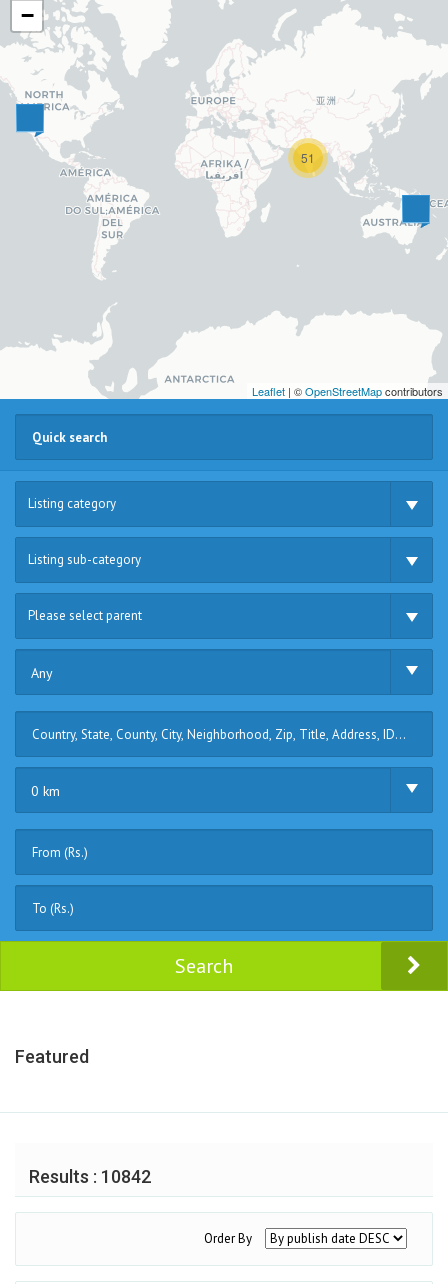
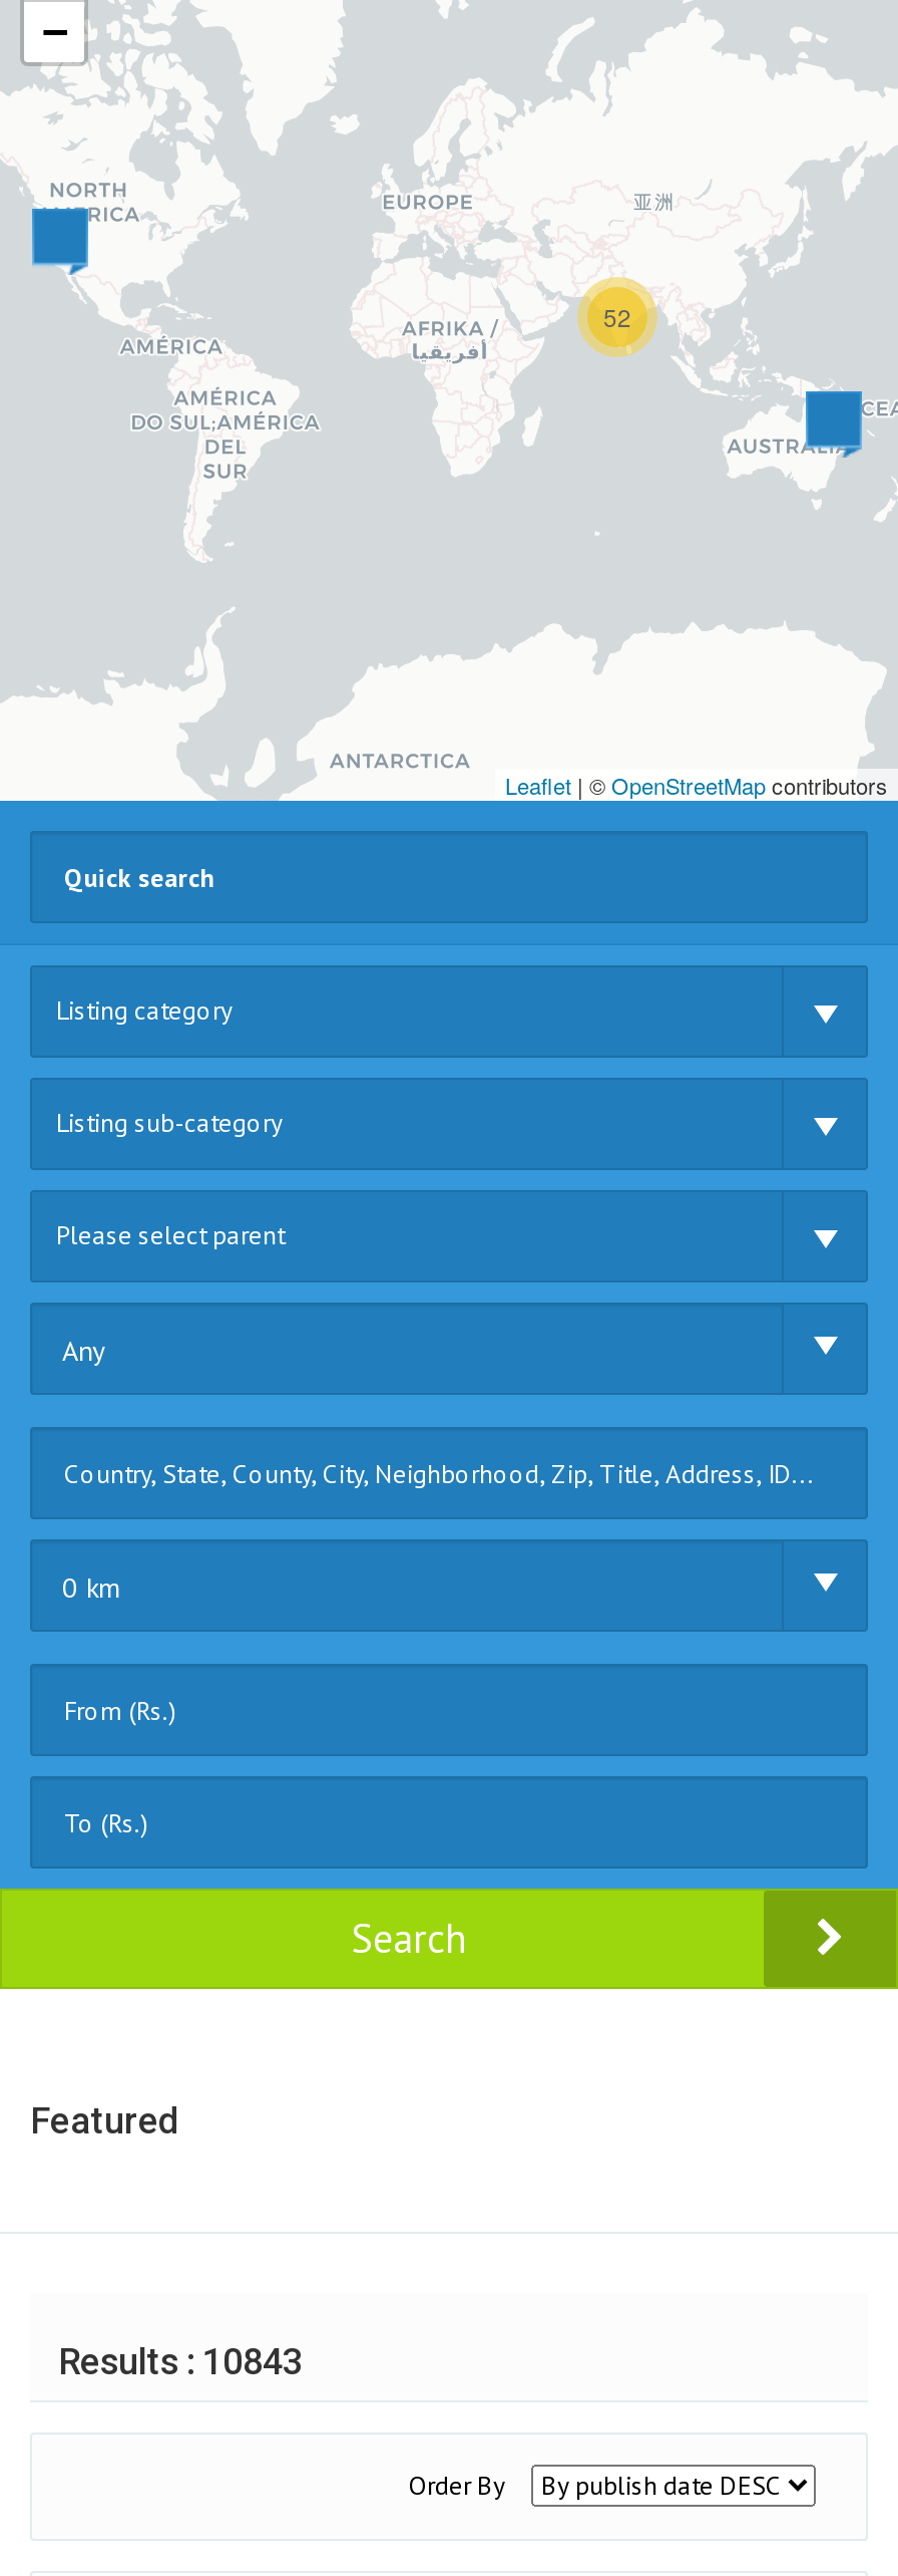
- 51
+ 52

- Results : 10842
+ Results : 10843
